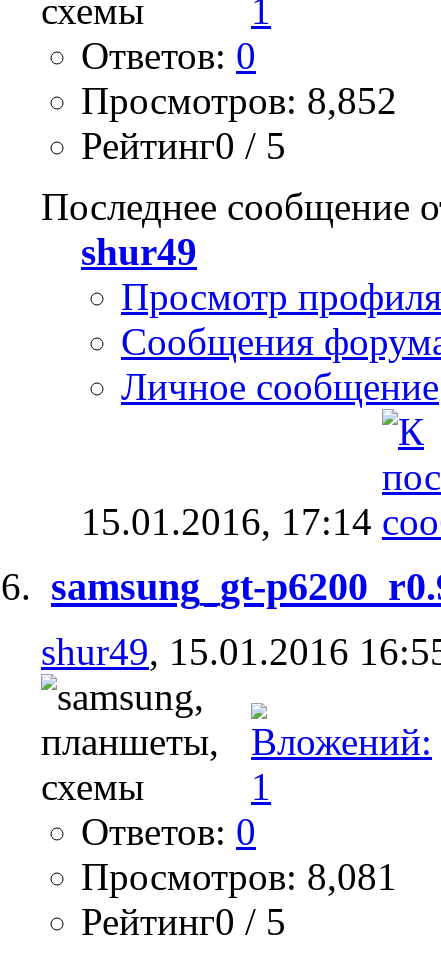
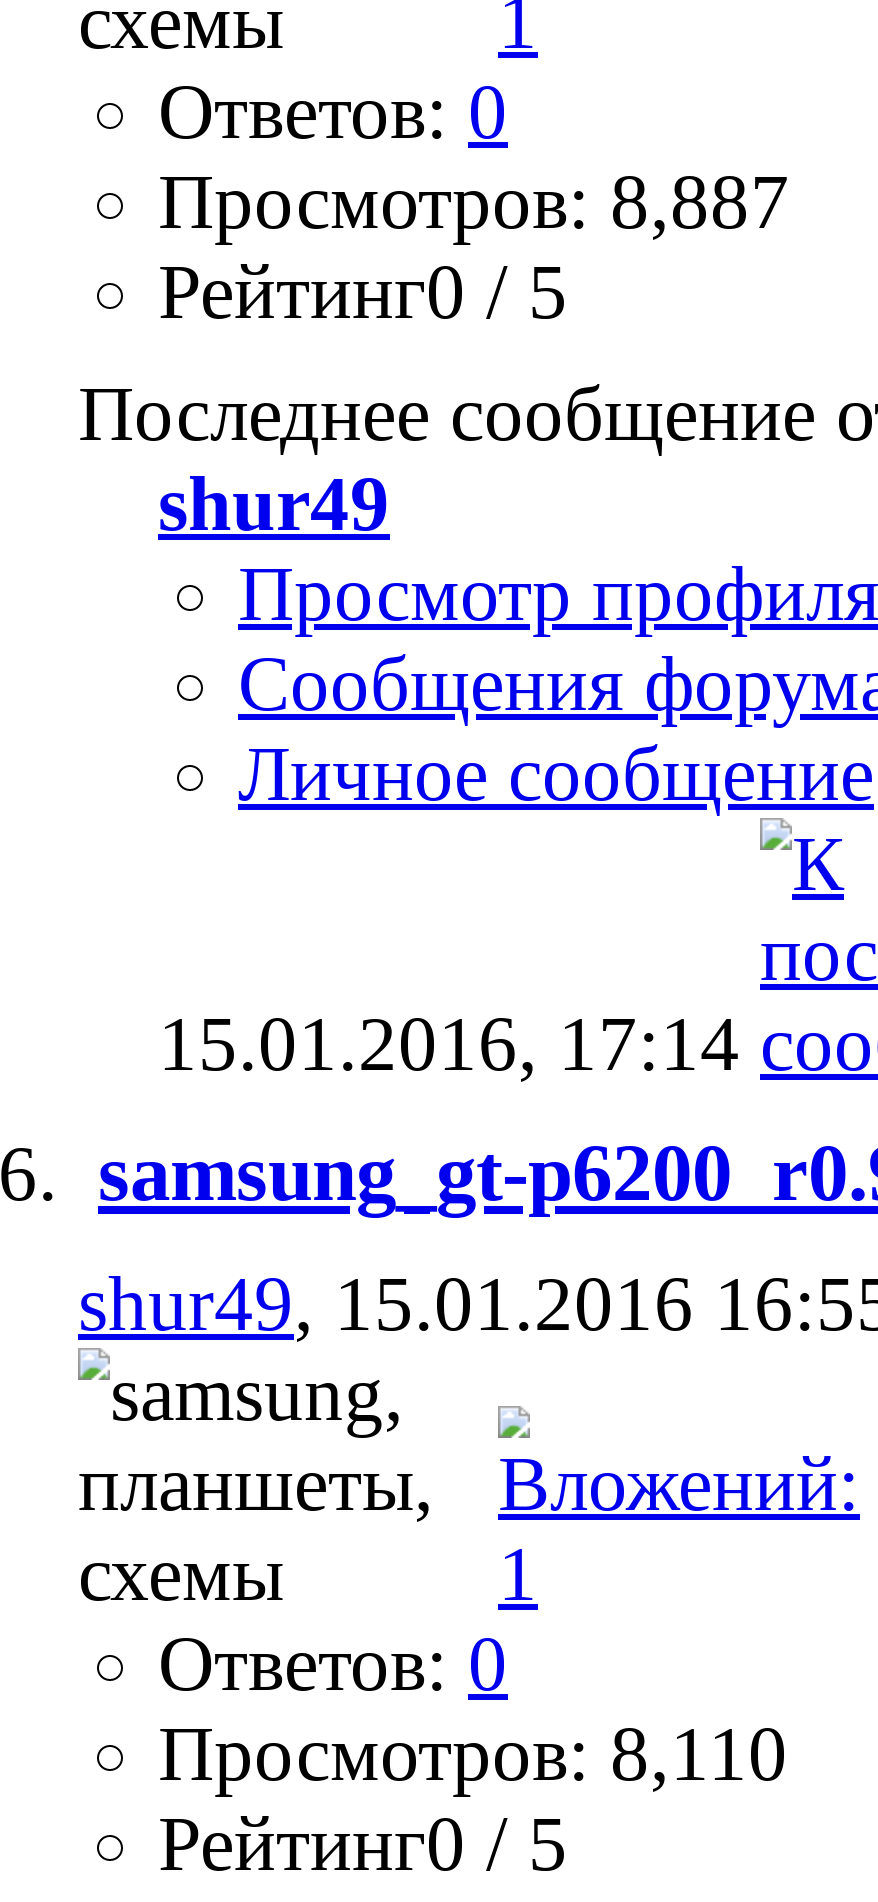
- Просмотров: 8,852
+ Просмотров: 8,887

- Просмотров: 8,081
+ Просмотров: 8,110
